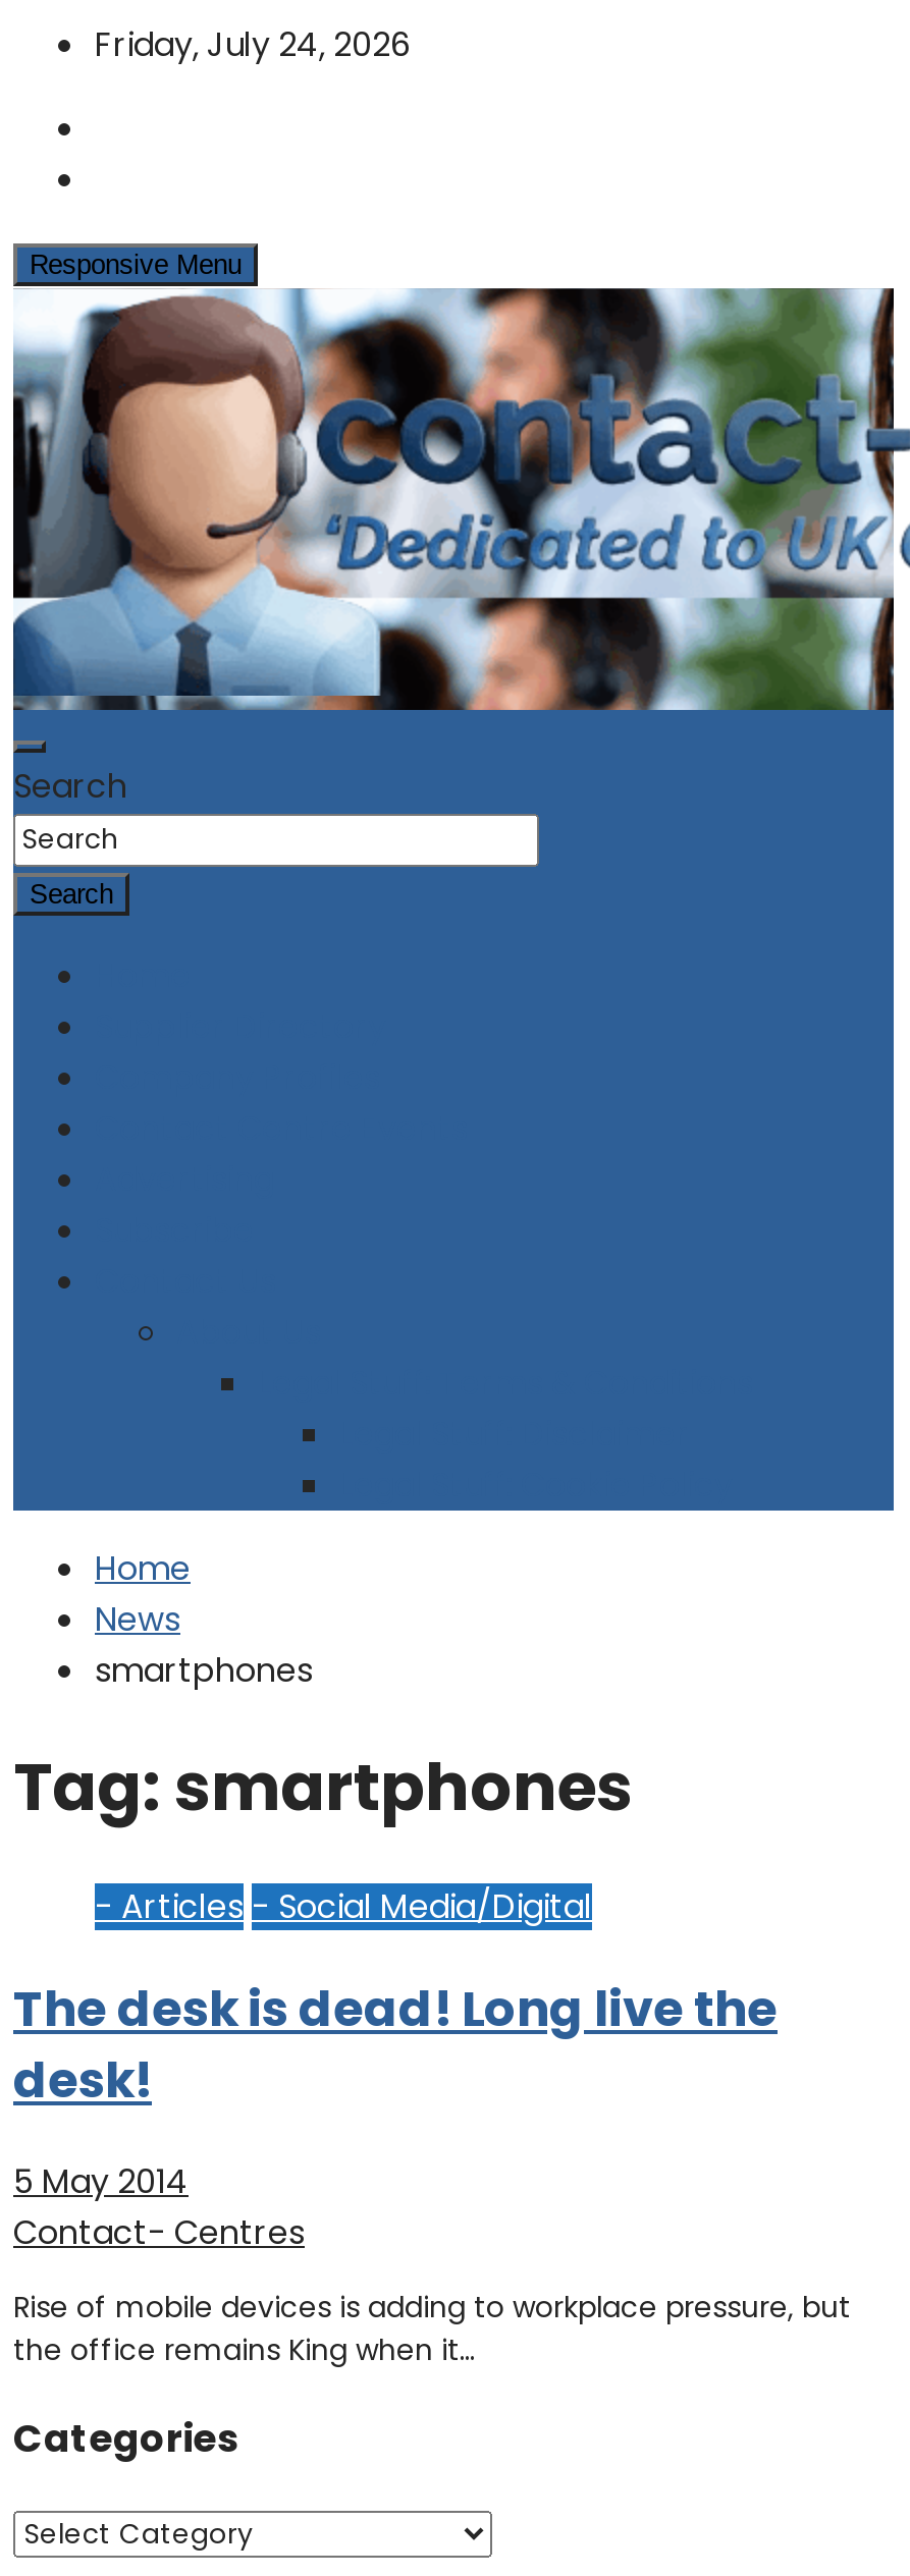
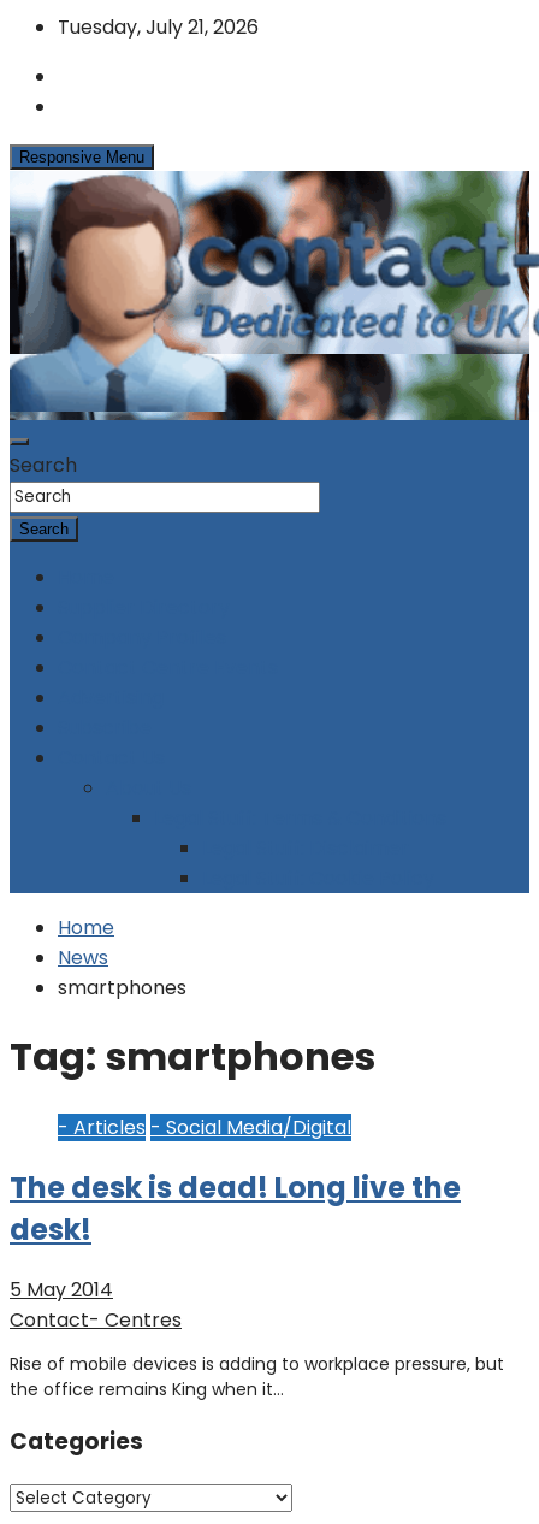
- Friday, July 24, 2026
+ Tuesday, July 21, 2026
